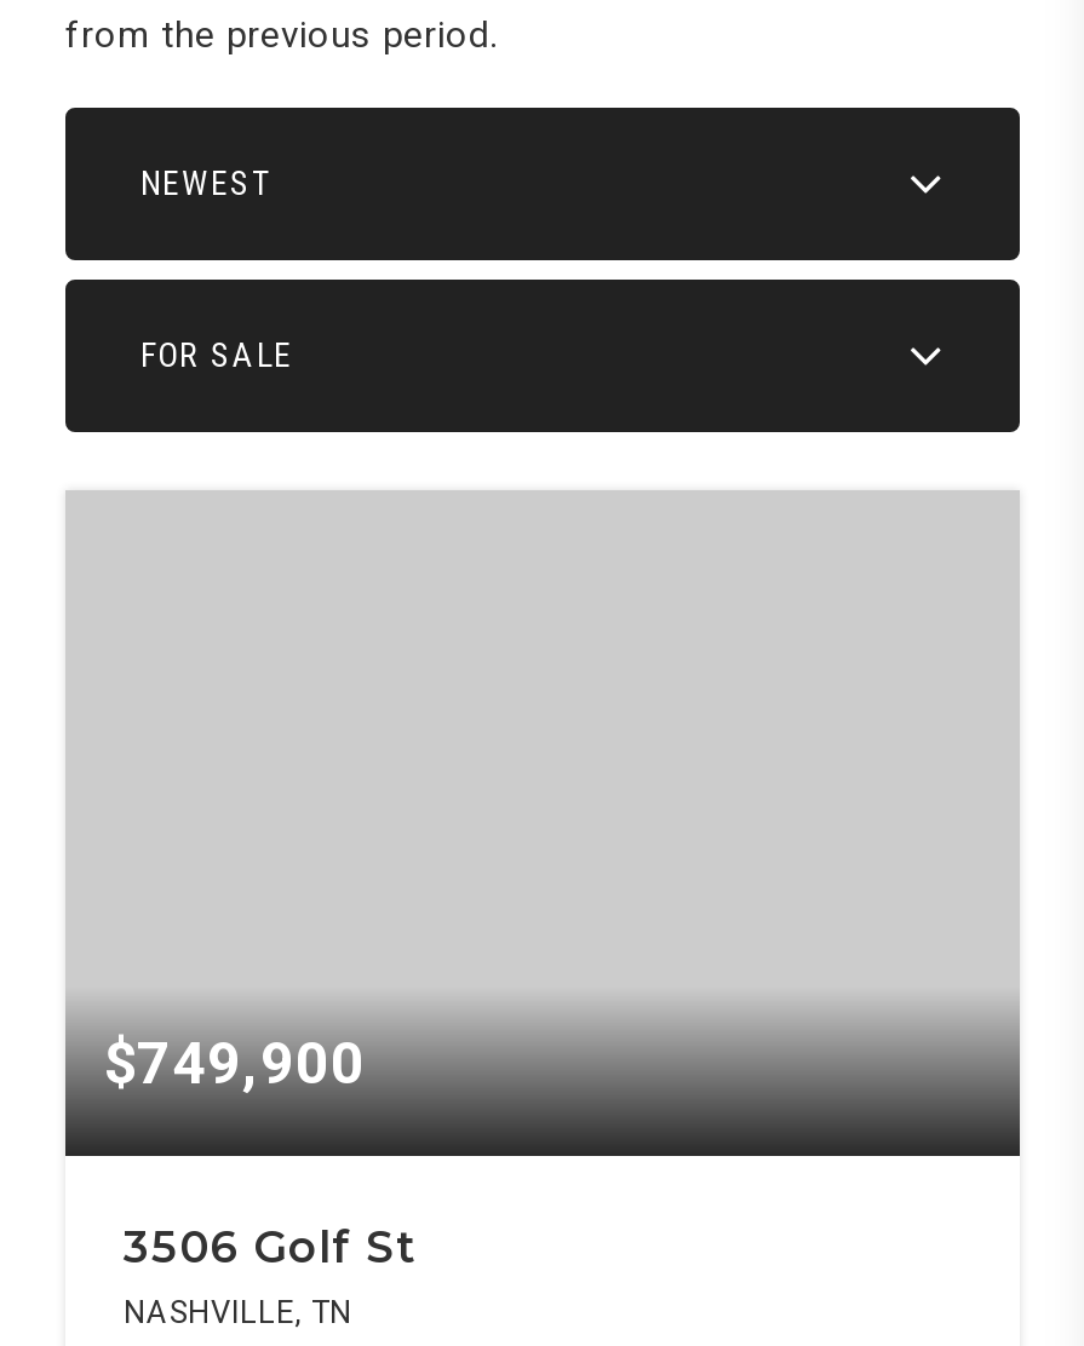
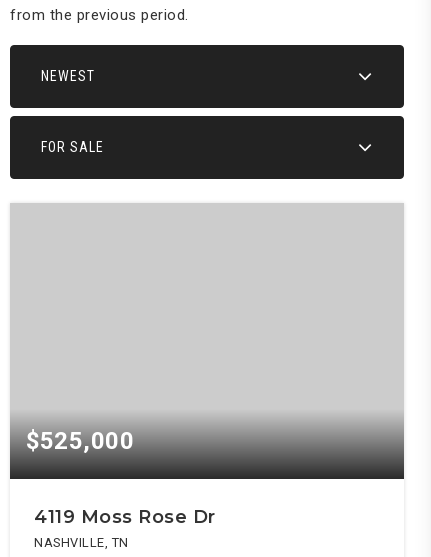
- $749,900
+ $525,000

- 3506 Golf St
+ 4119 Moss Rose Dr
